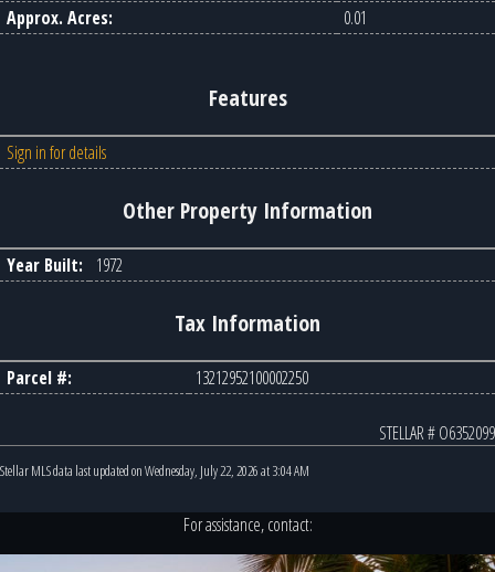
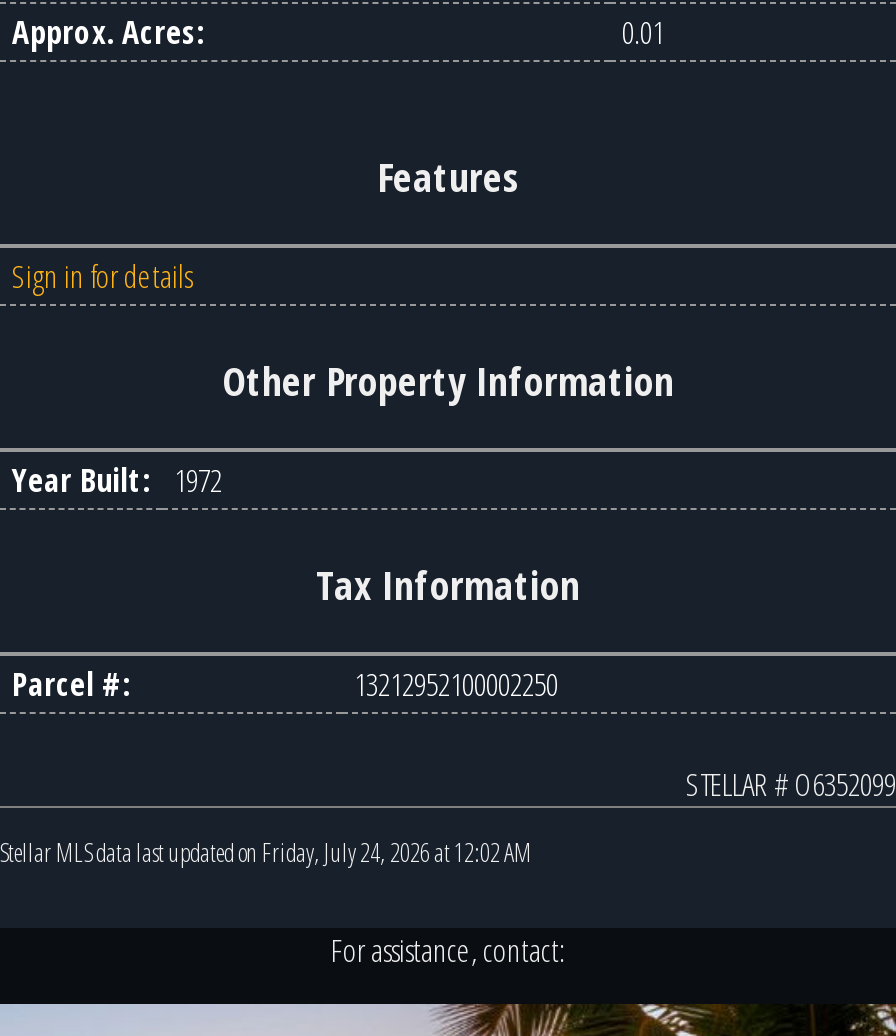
- Stellar MLS data last updated on Wednesday, July 22, 2026 at 3:04 AM
+ Stellar MLS data last updated on Friday, July 24, 2026 at 12:02 AM
